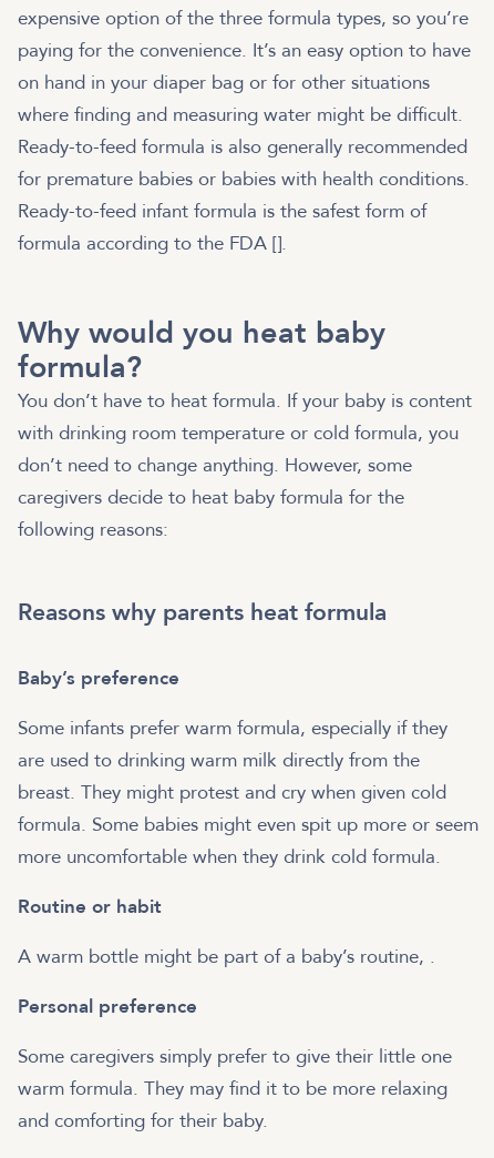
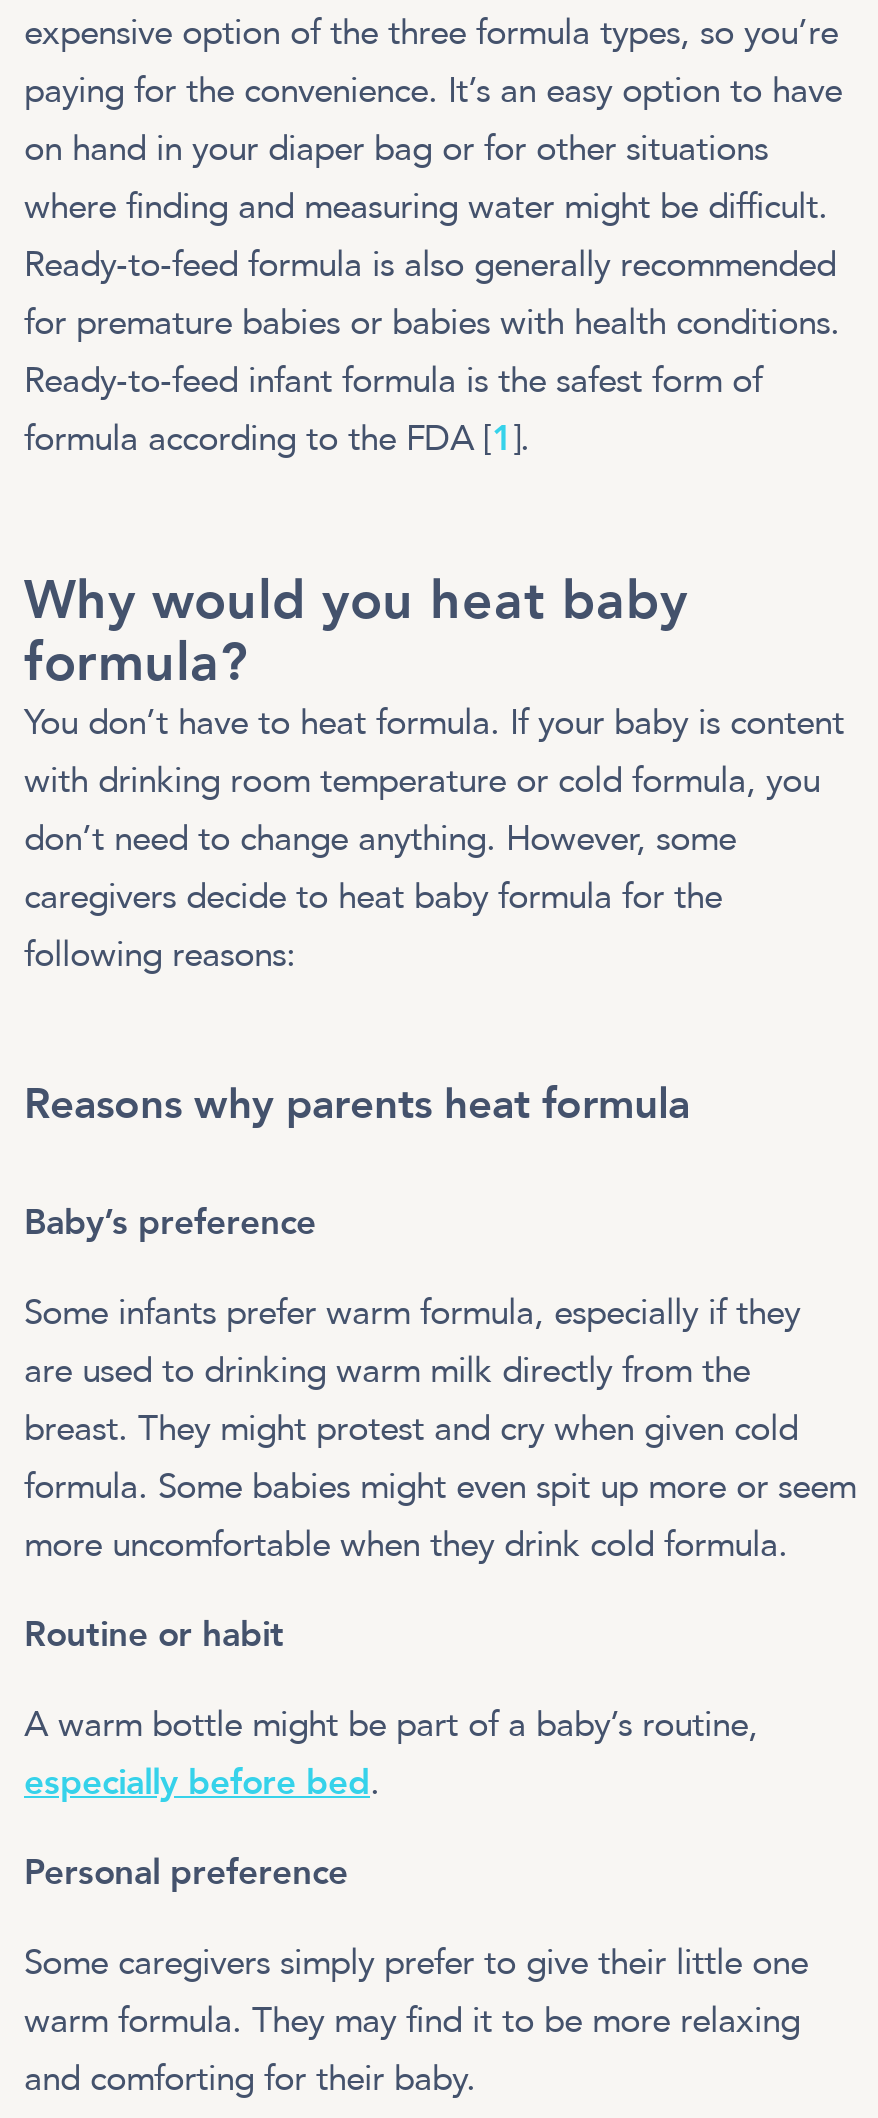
- formula according to the FDA [].
+ formula according to the FDA [1].

- A warm bottle might be part of a baby’s routine,.
+ A warm bottle might be part of a baby’s routine,
+ especially before bed.
